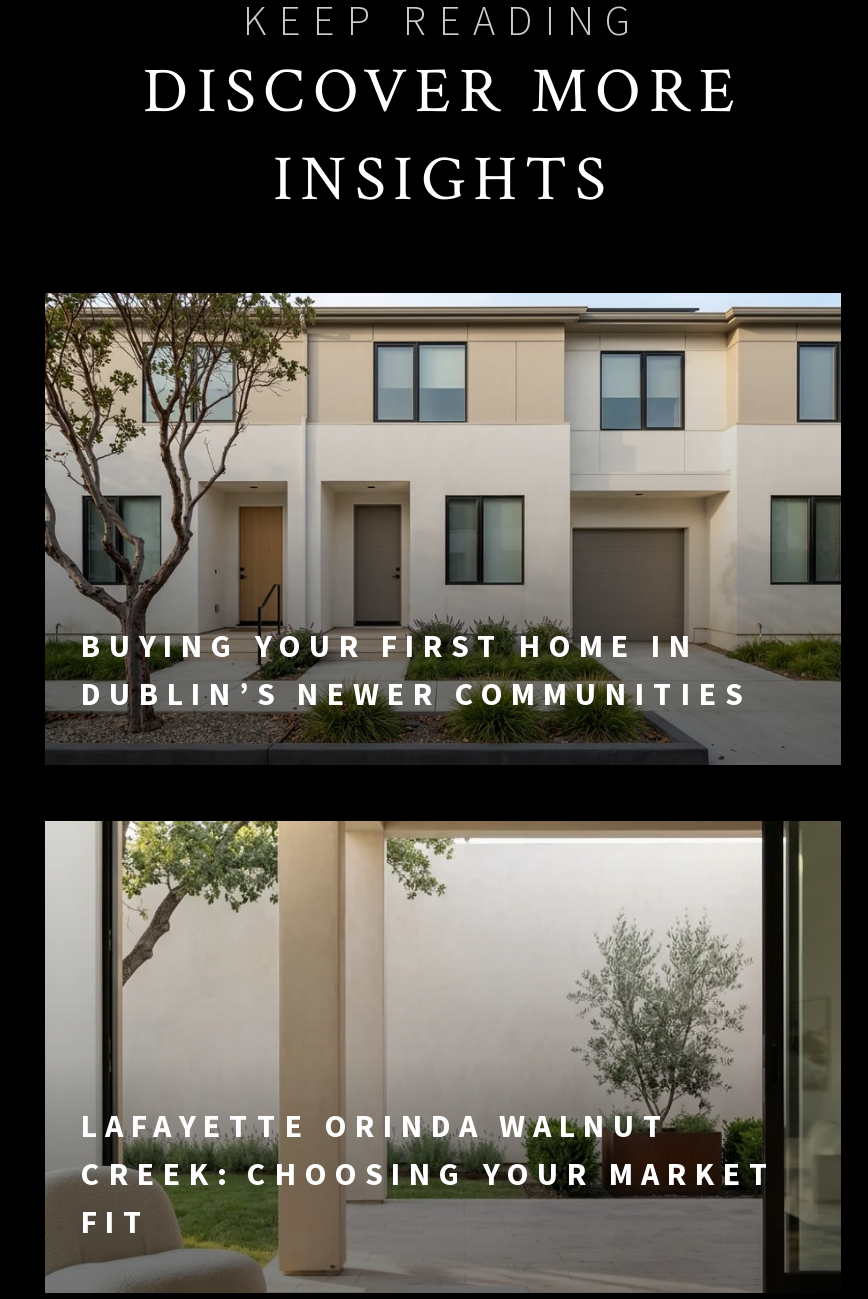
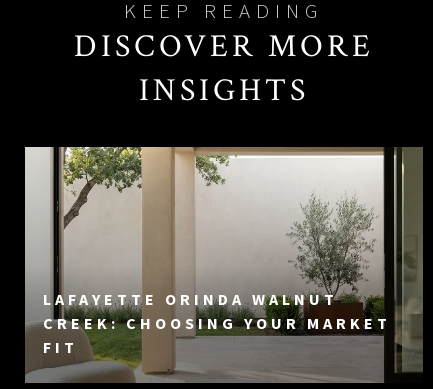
- [image]
- BUYING YOUR FIRST HOME IN
- DUBLIN’S NEWER COMMUNITIES
